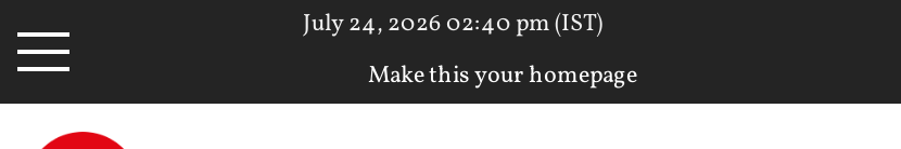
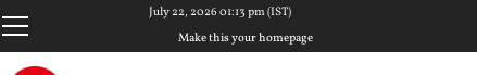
- July 24, 2026 02:40 pm (IST)
+ July 22, 2026 01:13 pm (IST)
